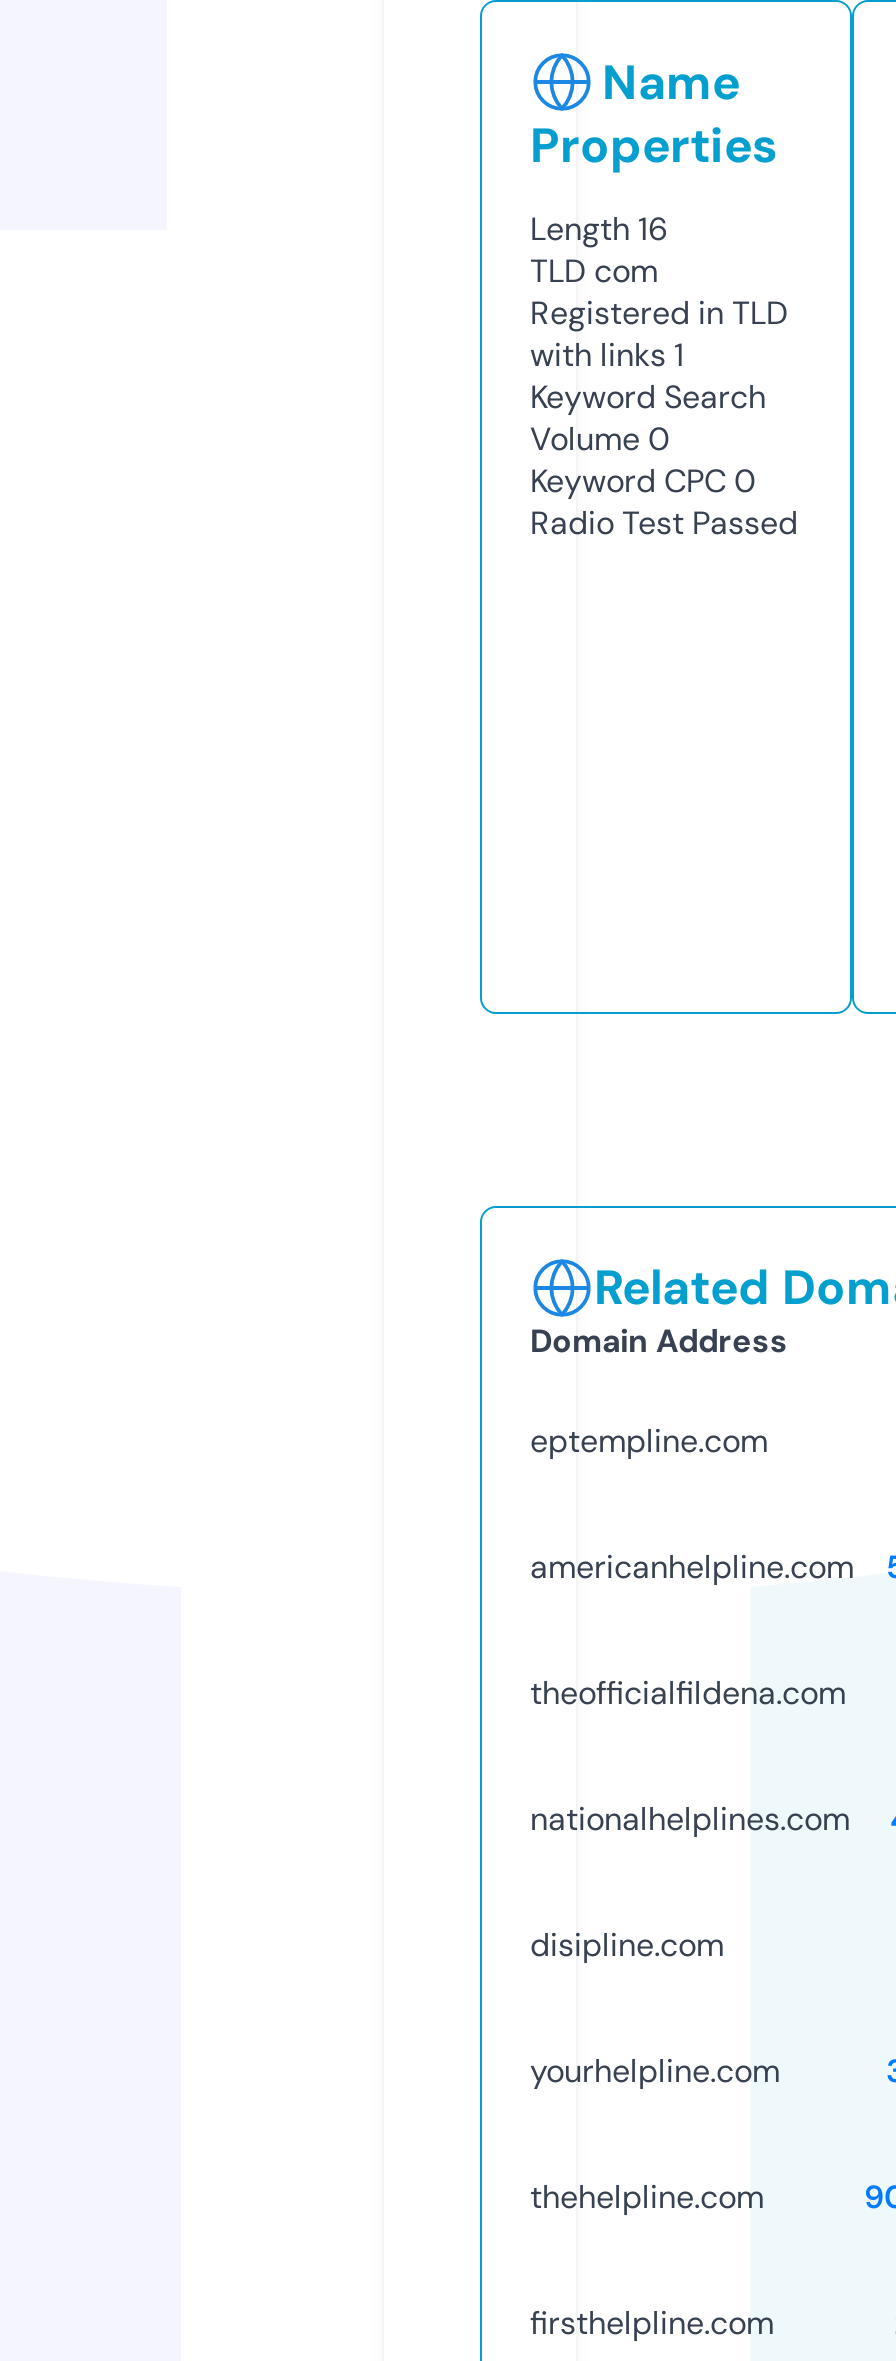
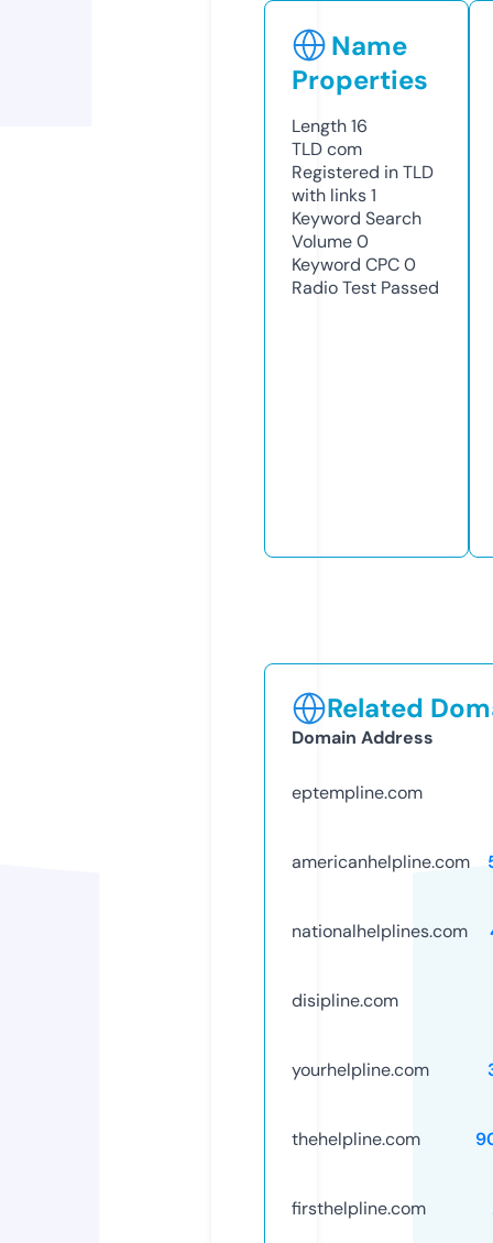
- theofficialfildena.com
